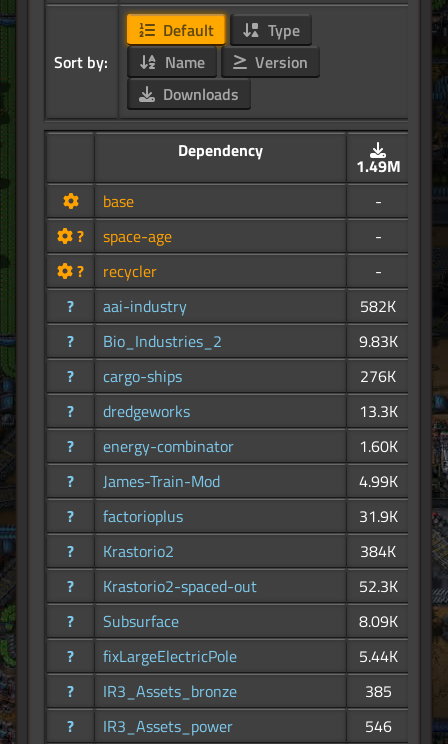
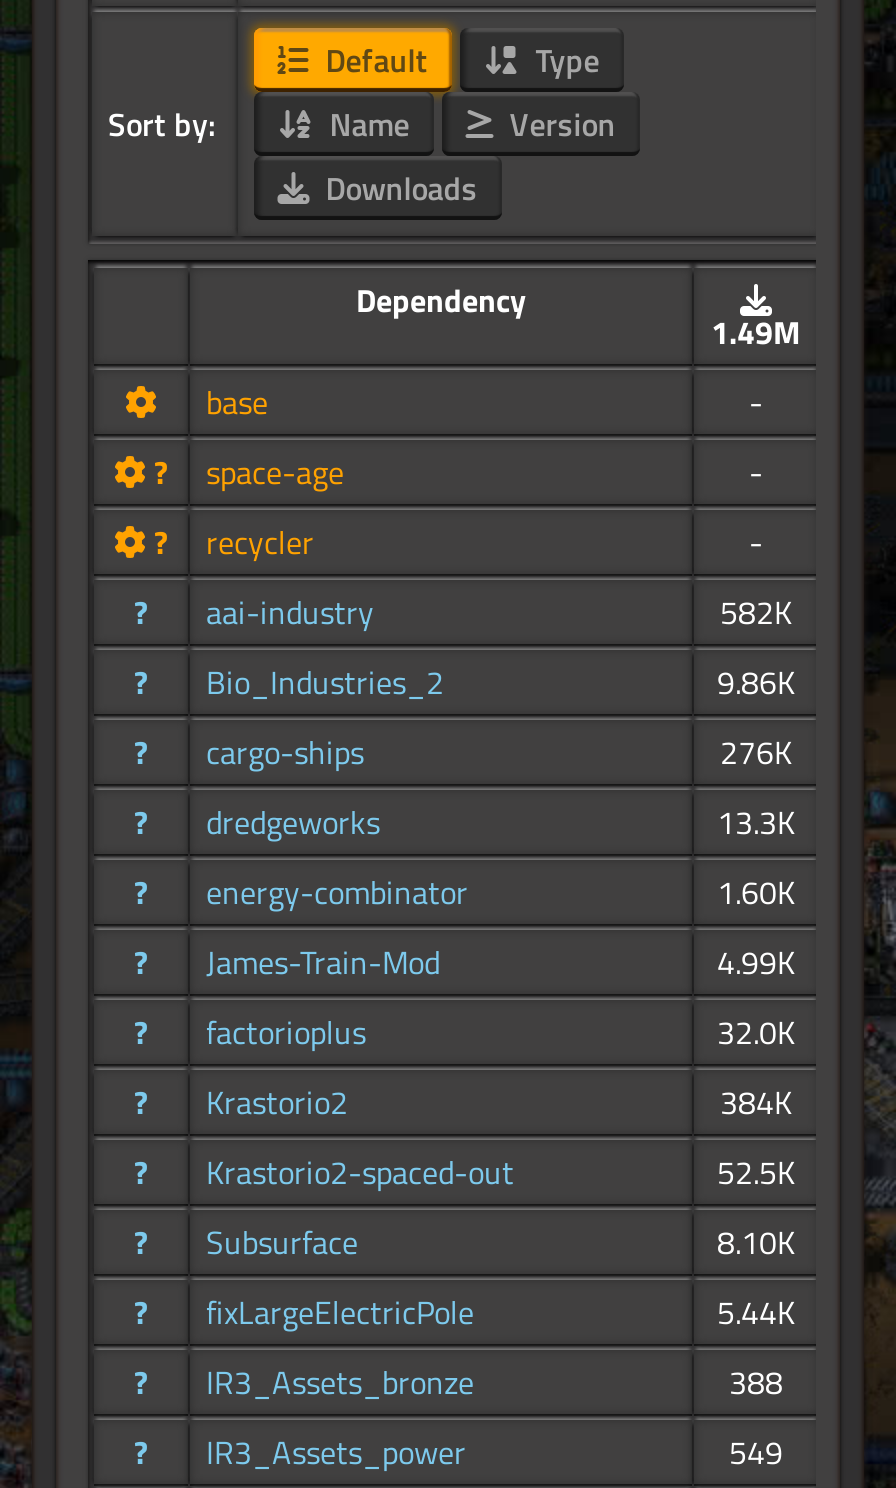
- 9.83K
+ 9.86K

- 31.9K
+ 32.0K

- 52.3K
+ 52.5K

- 8.09K
+ 8.10K

- 385
+ 388

- 546
+ 549
